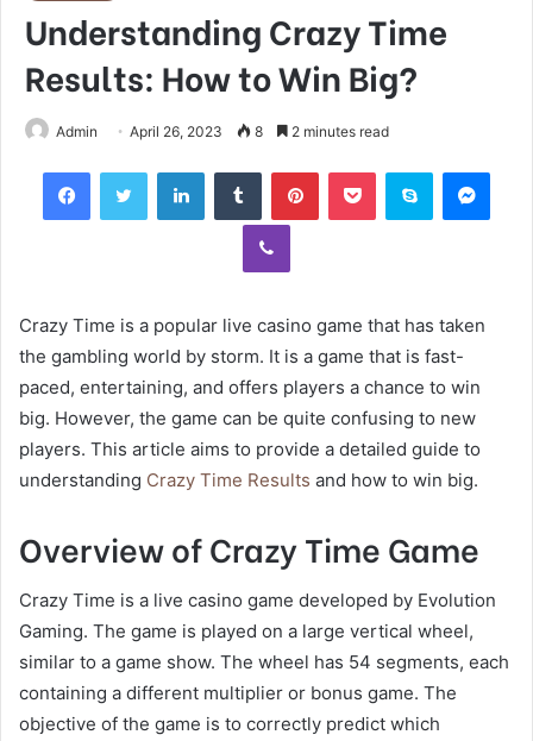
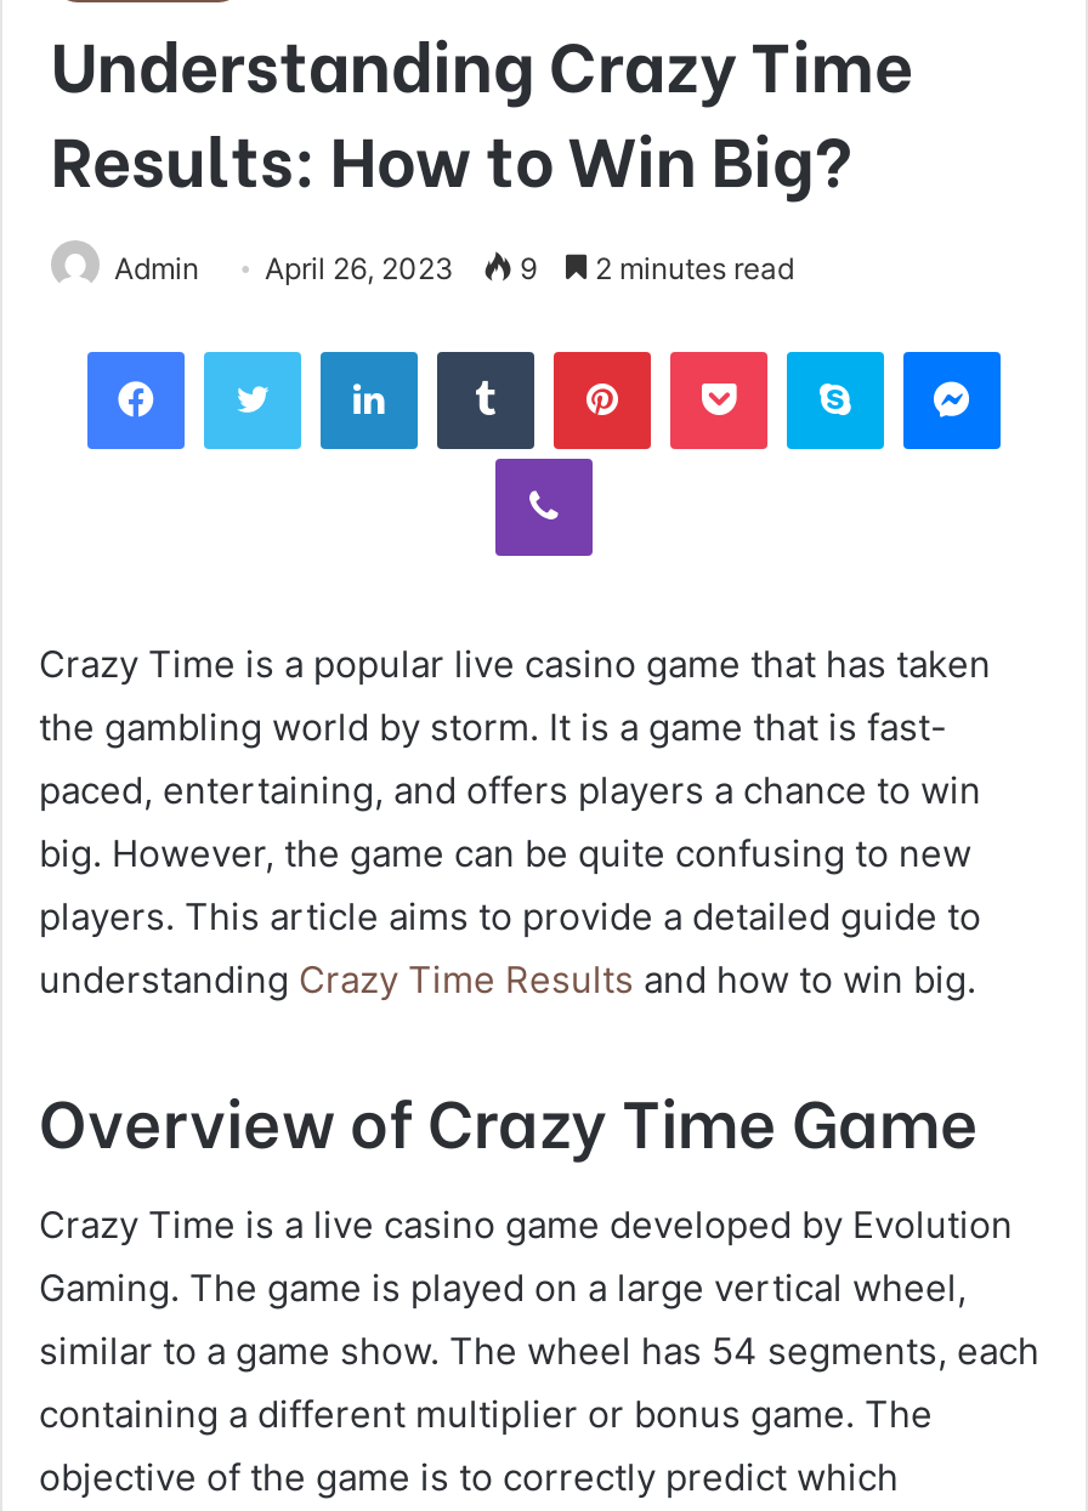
- Admin April 26, 2023 8 2 minutes read
+ Admin April 26, 2023 9 2 minutes read
